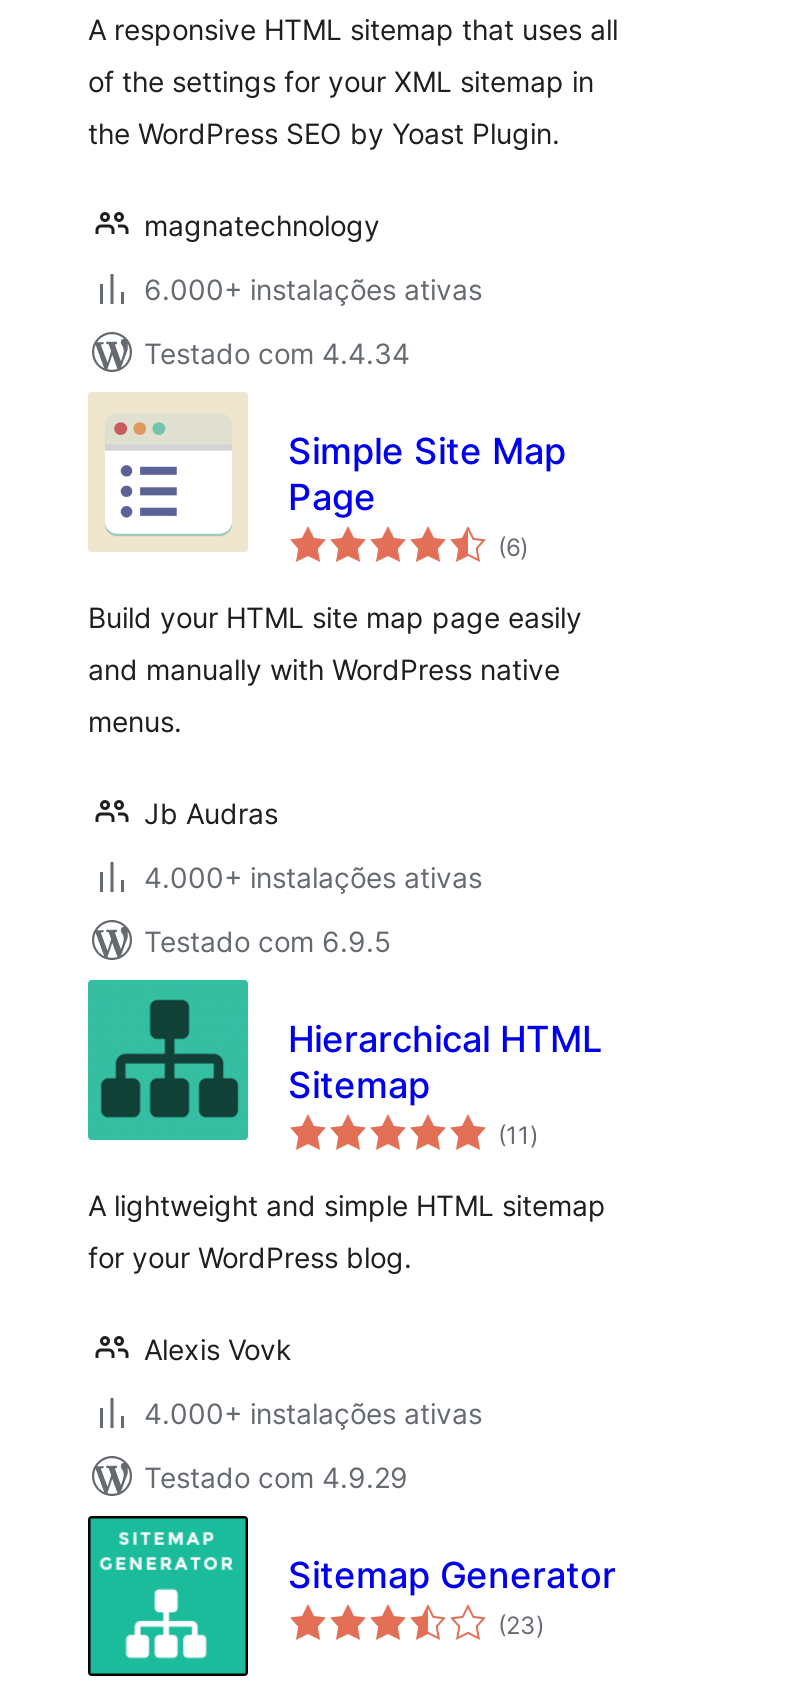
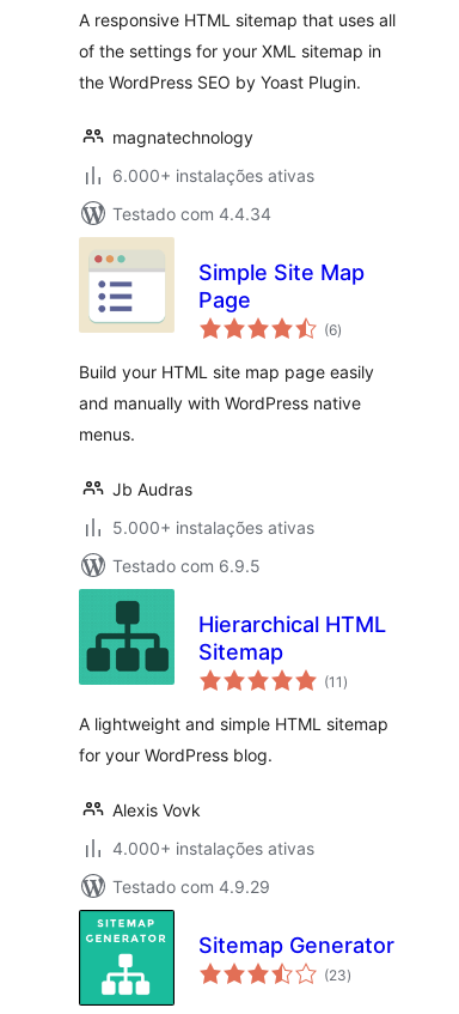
- 4.000+ instalações ativas
+ 5.000+ instalações ativas
